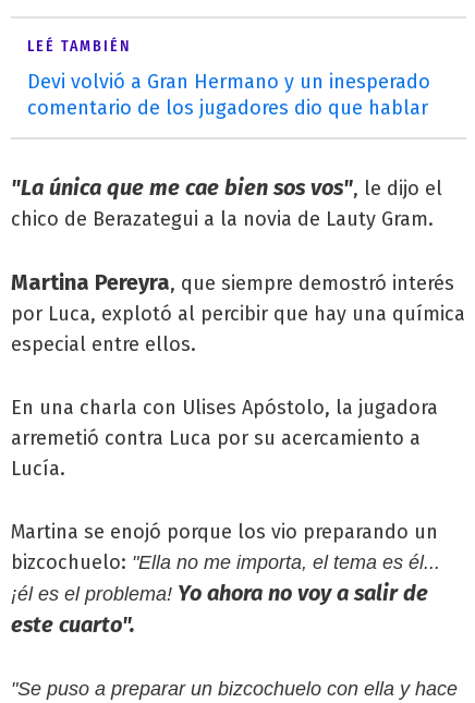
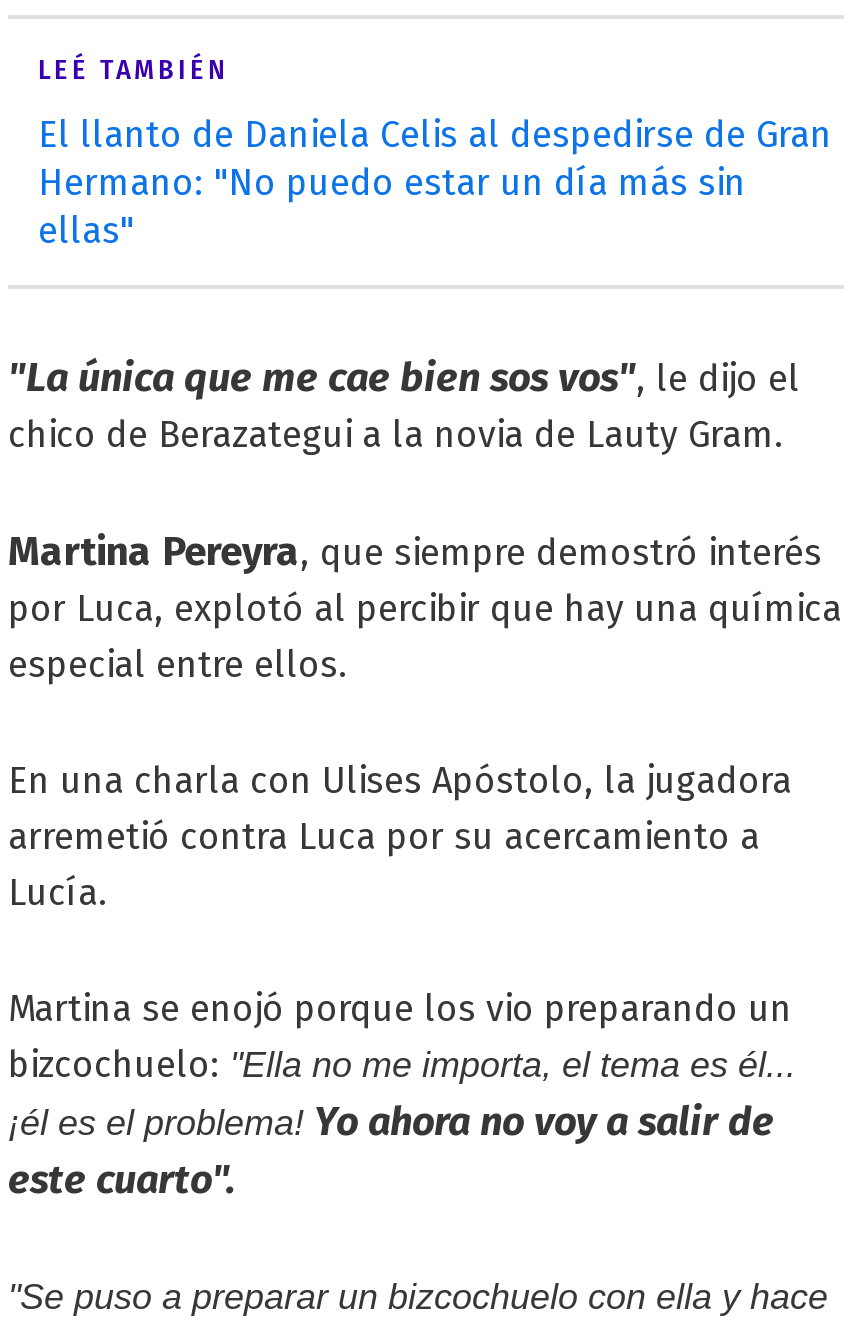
- Devi volvió a Gran Hermano y un inesperado
- comentario de los jugadores dio que hablar
+ El llanto de Daniela Celis al despedirse de Gran
+ Hermano: "No puedo estar un día más sin
+ ellas"
